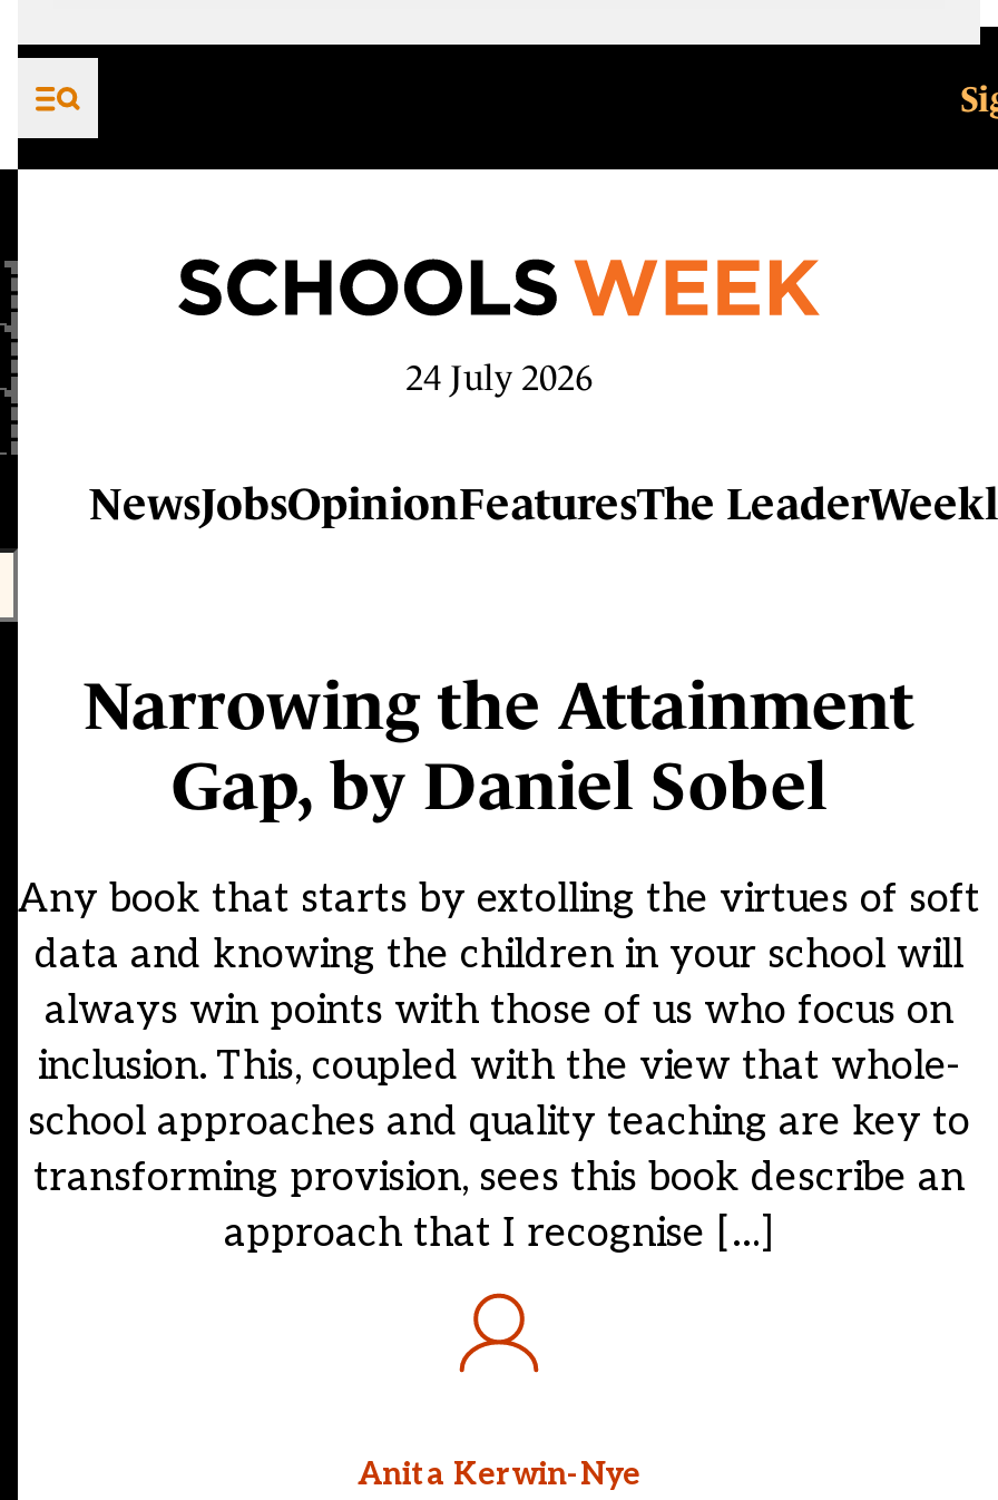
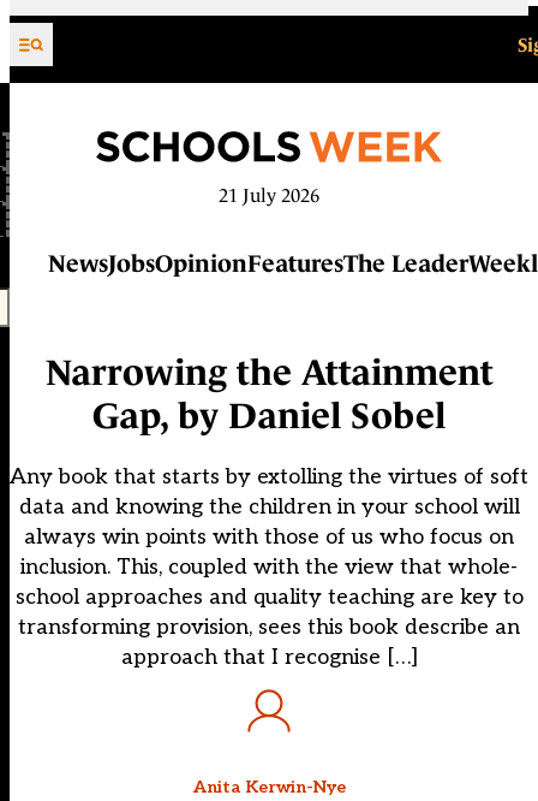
- 24 July 2026
+ 21 July 2026
